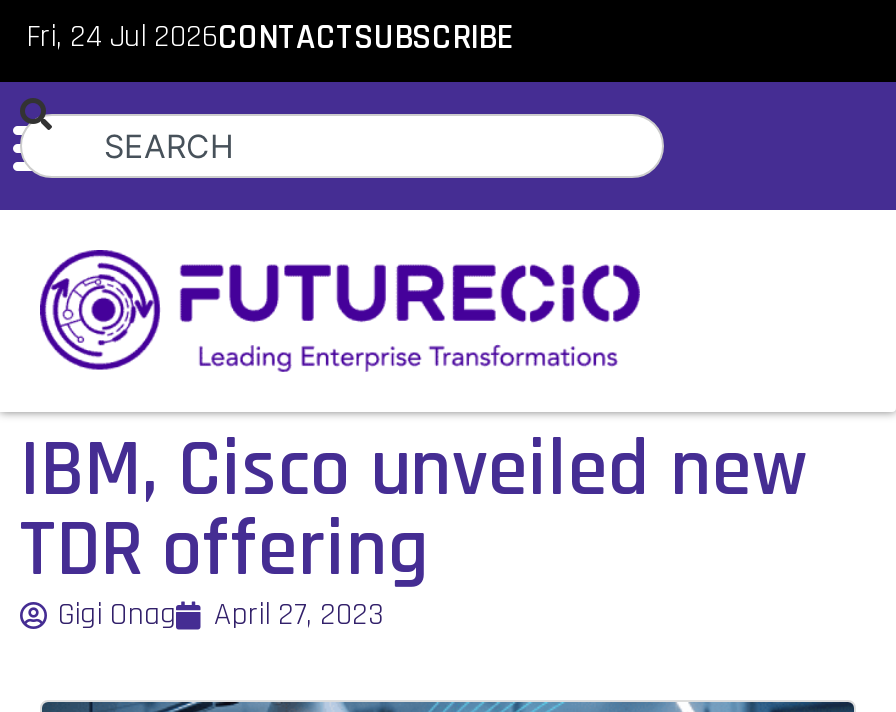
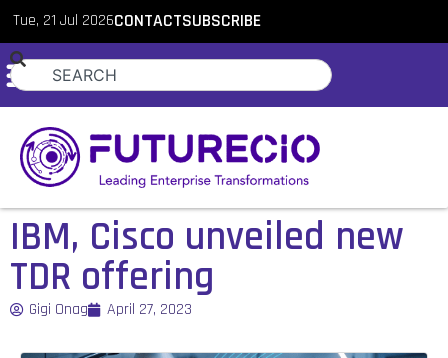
- Fri, 24 Jul 2026CONTACTSUBSCRIBE
+ Tue, 21 Jul 2026CONTACTSUBSCRIBE
